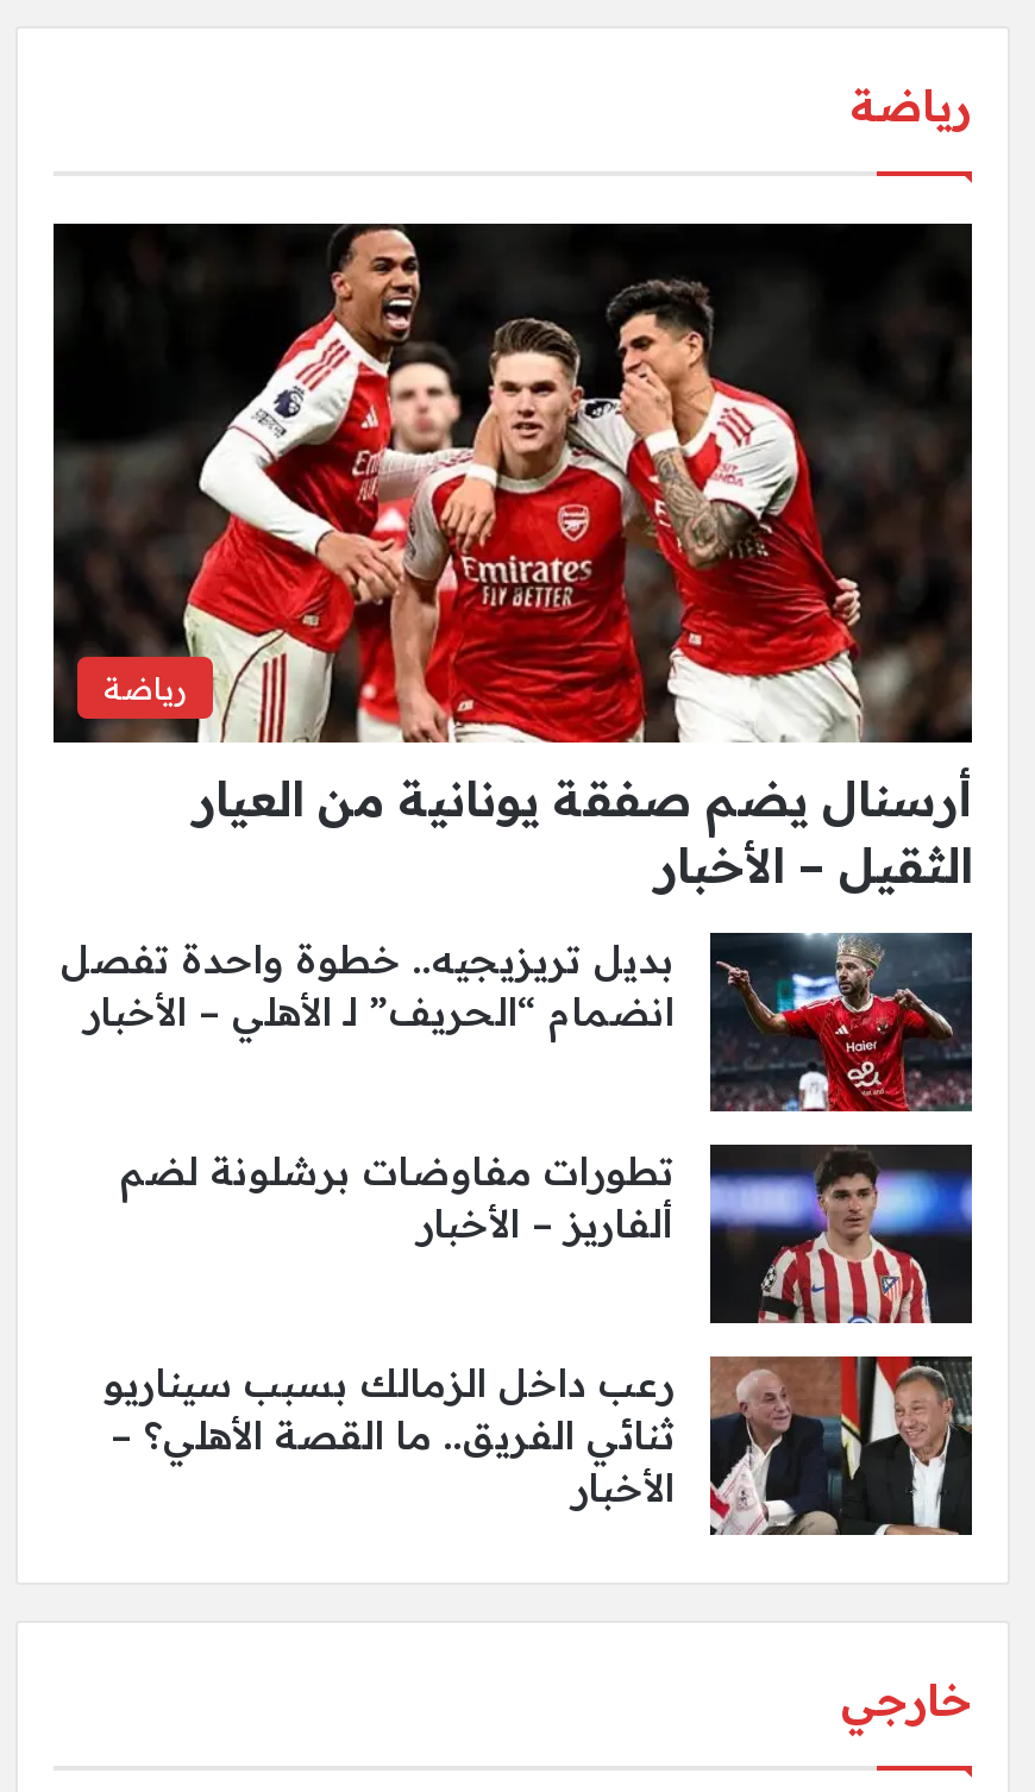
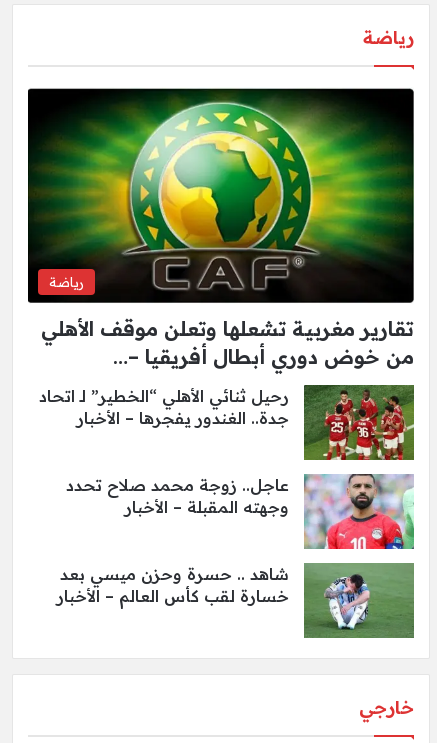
- [image]
- أرسنال يضم صفقة يونانية من العيار
- الثقيل – الأخبار
+ [image]
+ تقارير مغربية تشعلها وتعلن موقف الأهلي
+ من خوض دوري أبطال أفريقيا –…

- [image]
- بديل تريزيجيه.. خطوة واحدة تفصل
- انضمام “الحريف” لـ الأهلي – الأخبار
+ [image]
+ رحيل ثنائي الأهلي “الخطير” لـ اتحاد
+ جدة.. الغندور يفجرها – الأخبار

- [image]
- تطورات مفاوضات برشلونة لضم
- ألفاريز – الأخبار
+ [image]
+ عاجل.. زوجة محمد صلاح تحدد
+ وجهته المقبلة – الأخبار

- [image]
- رعب داخل الزمالك بسبب سيناريو
- ثنائي الفريق.. ما القصة الأهلي؟ –
- الأخبار
+ [image]
+ شاهد .. حسرة وحزن ميسي بعد
+ خسارة لقب كأس العالم – الأخبار
